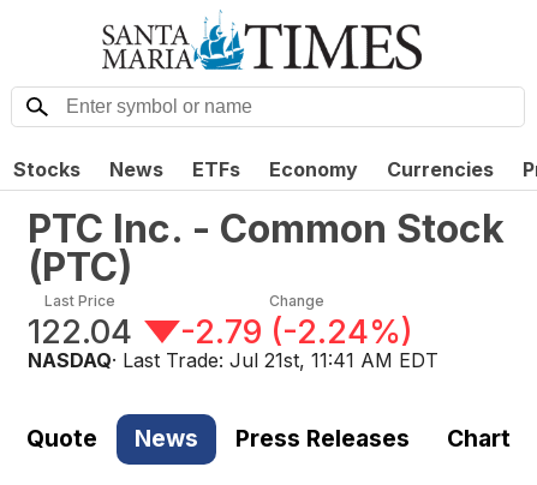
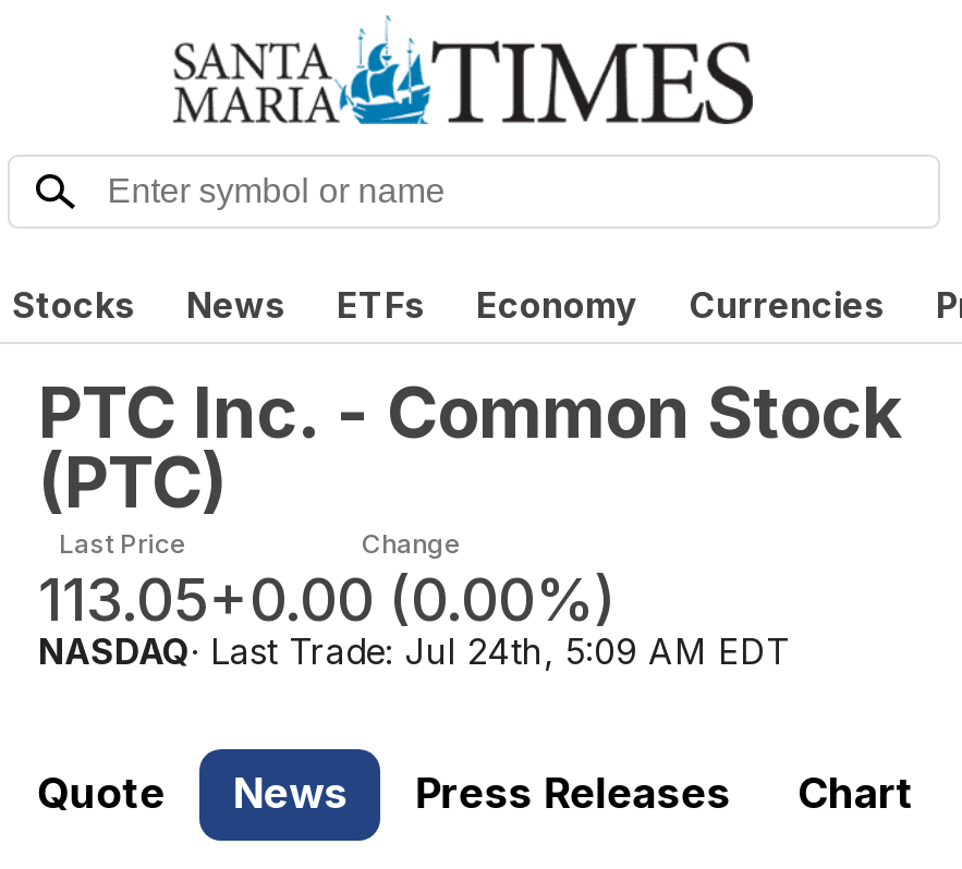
- 122.04
+ 113.05

- -2.79 (-2.24%)
+ +0.00 (0.00%)

- NASDAQ · Last Trade: Jul 21st, 11:41 AM EDT
+ NASDAQ · Last Trade: Jul 24th, 5:09 AM EDT
